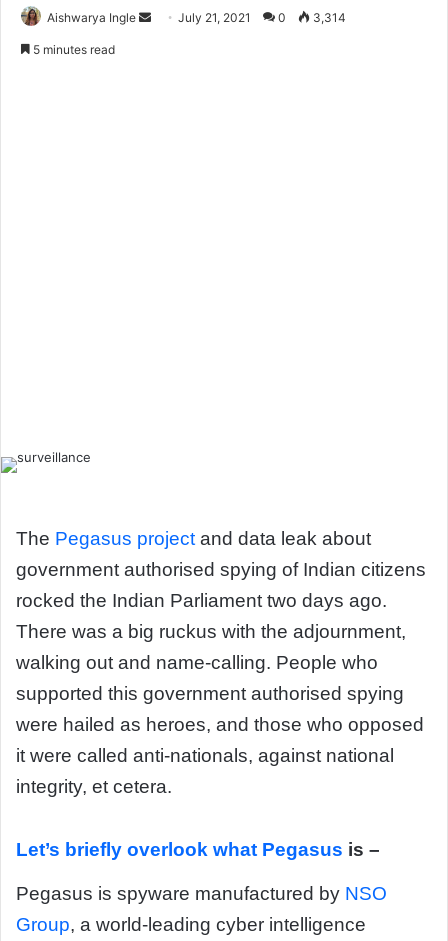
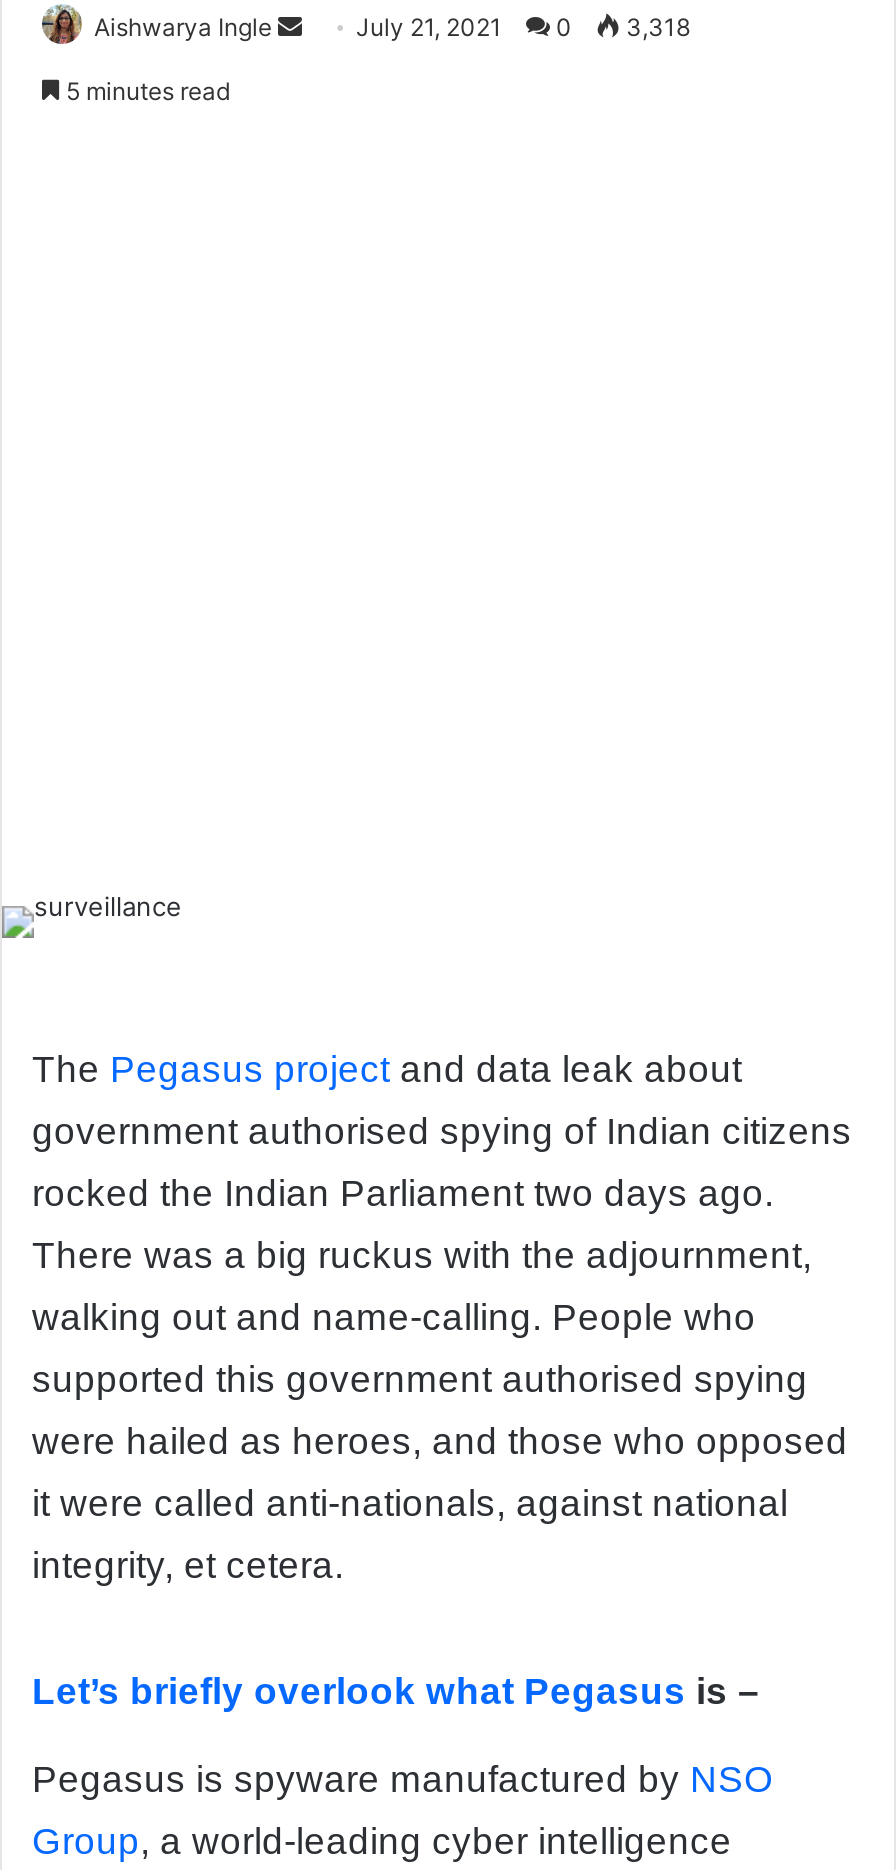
- 3,314
+ 3,318
